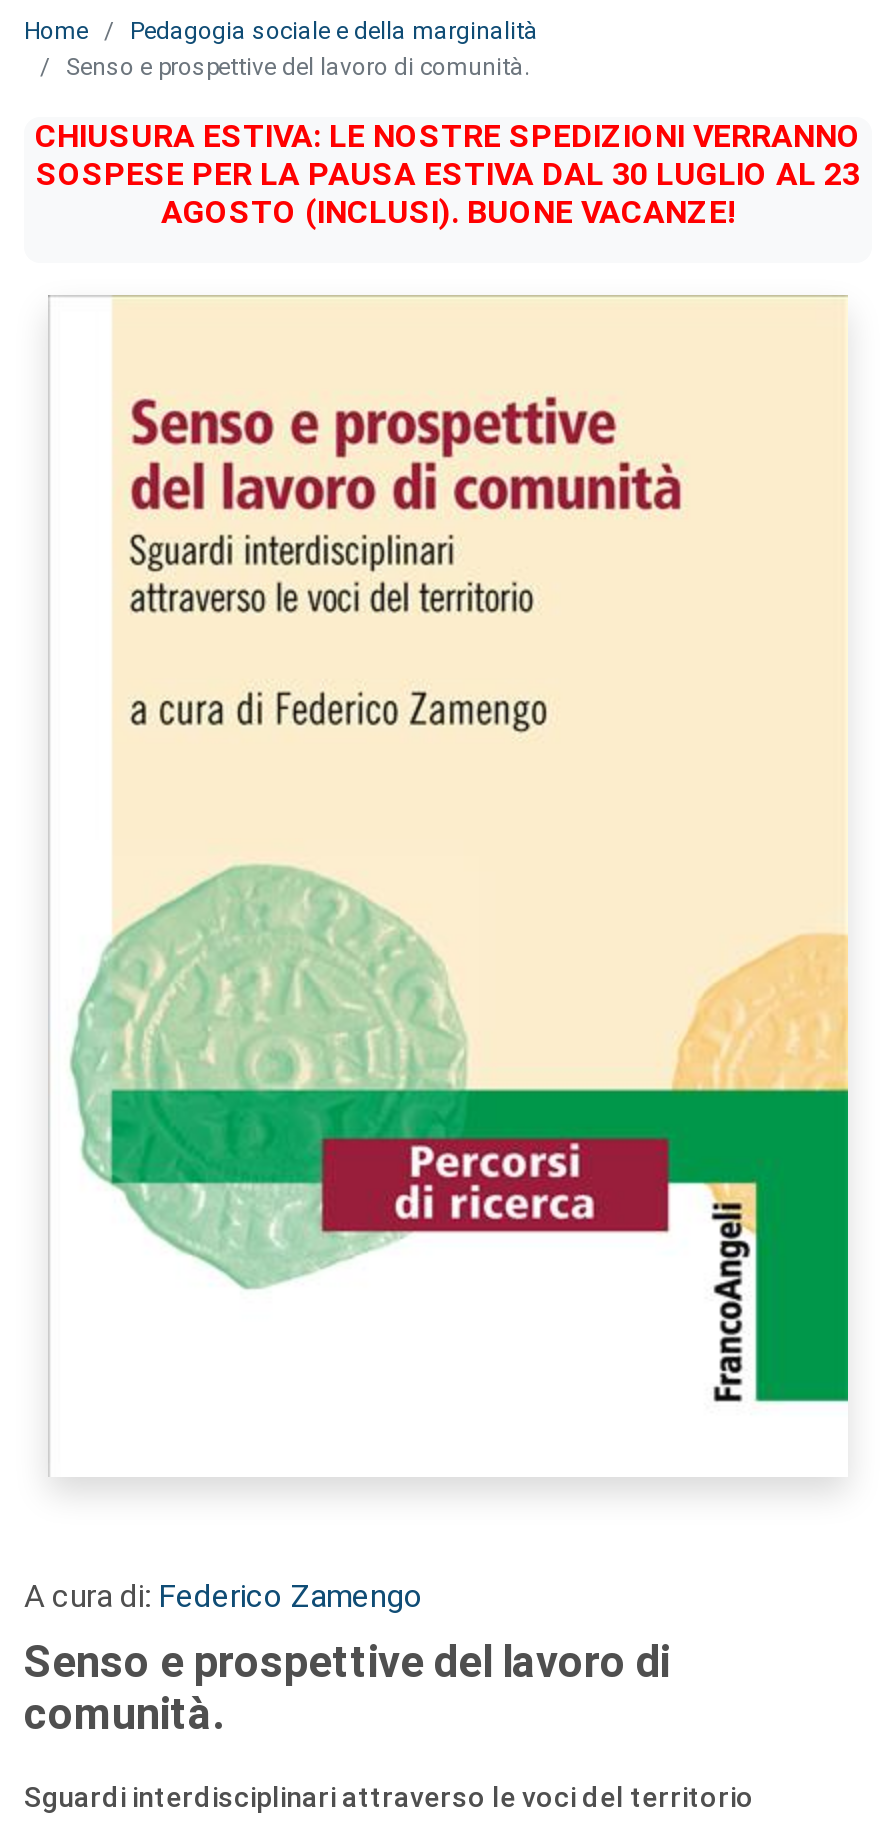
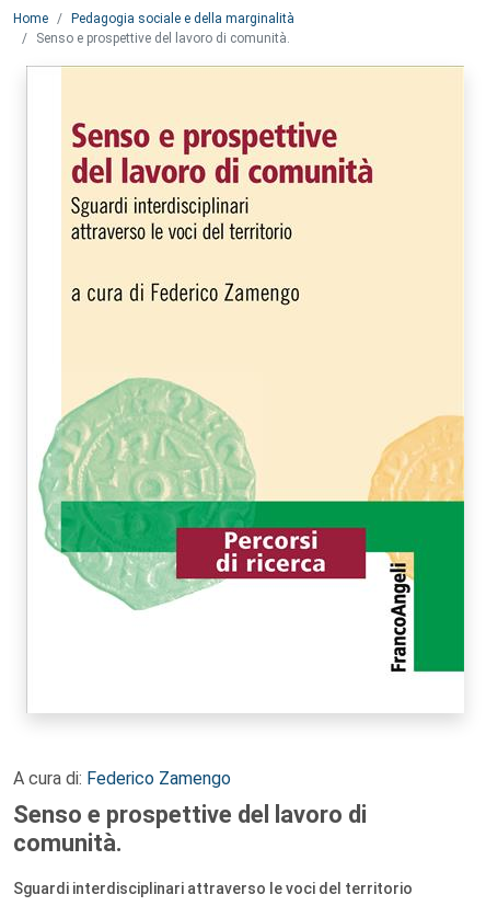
- CHIUSURA ESTIVA: LE NOSTRE SPEDIZIONI VERRANNO
- SOSPESE PER LA PAUSA ESTIVA DAL 30 LUGLIO AL 23
- AGOSTO (INCLUSI). BUONE VACANZE!
